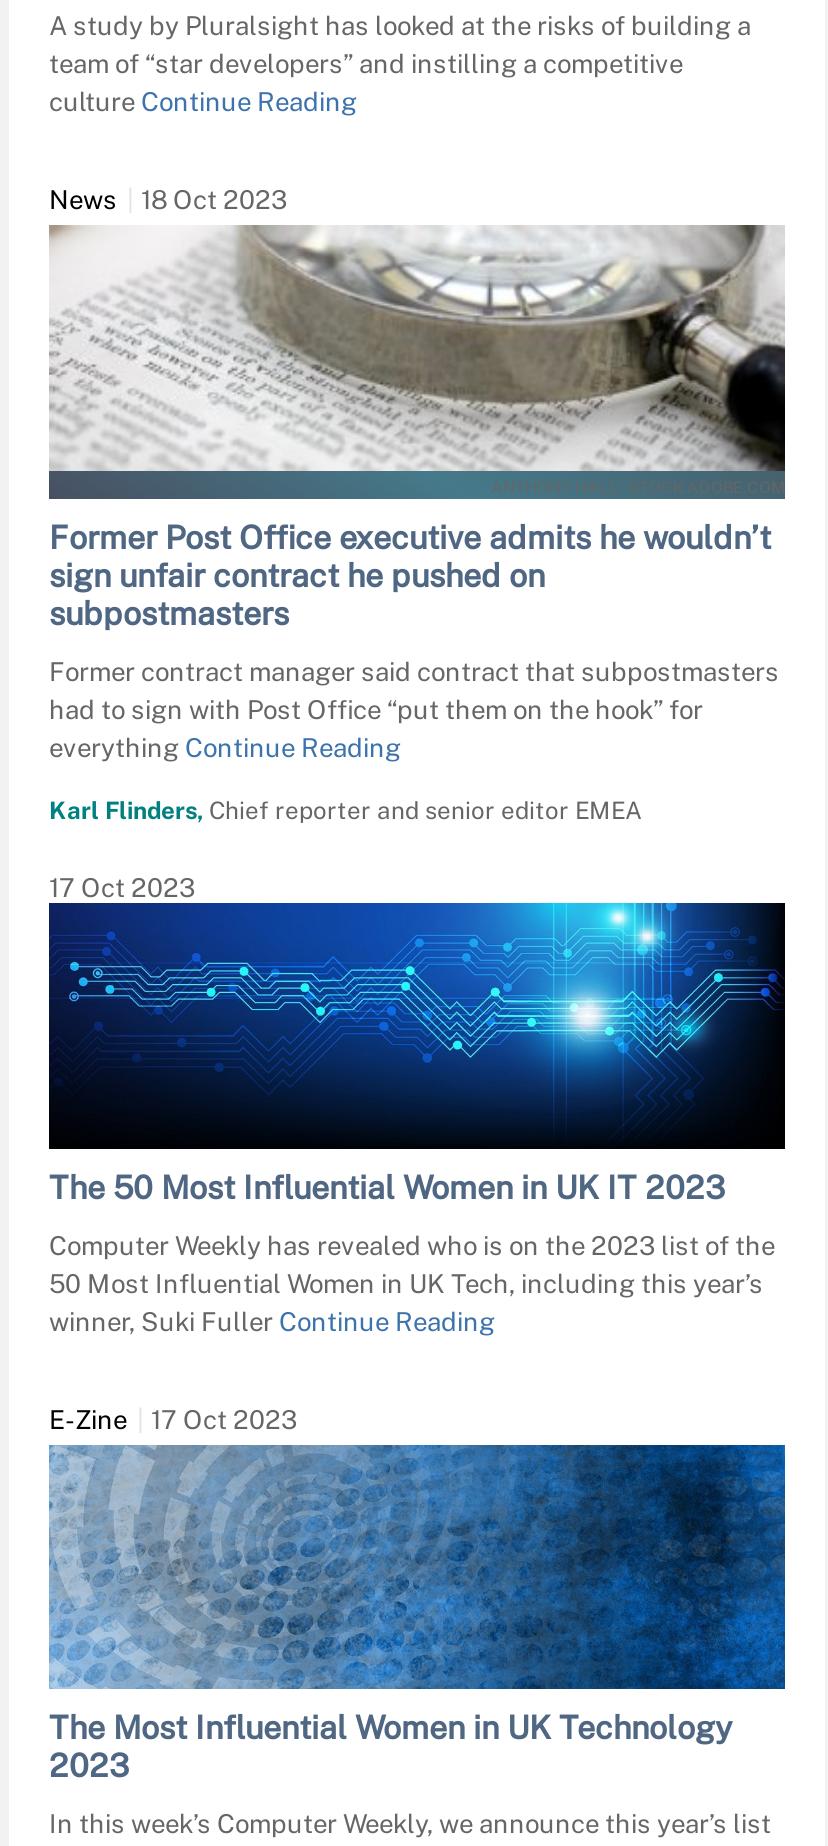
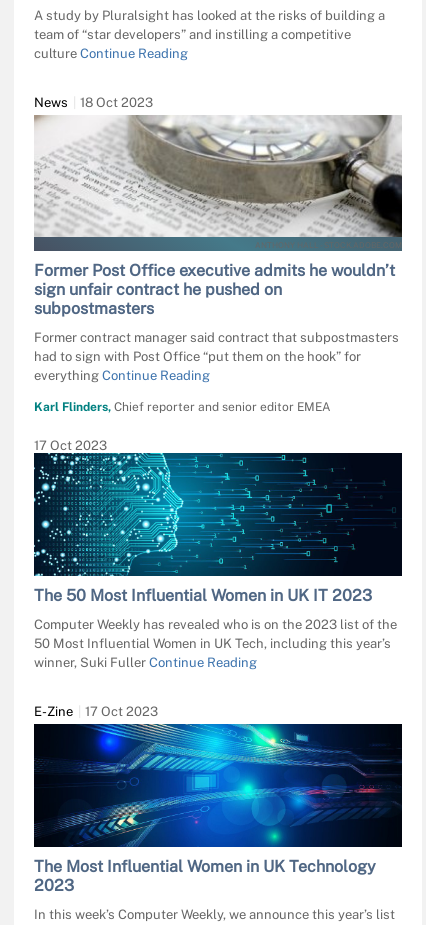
- [image]
+ [image]

- [image]
+ [image]
